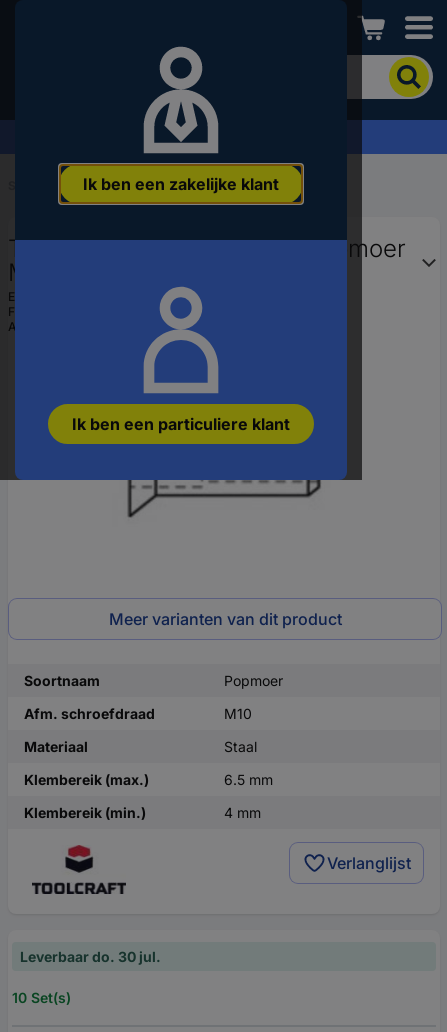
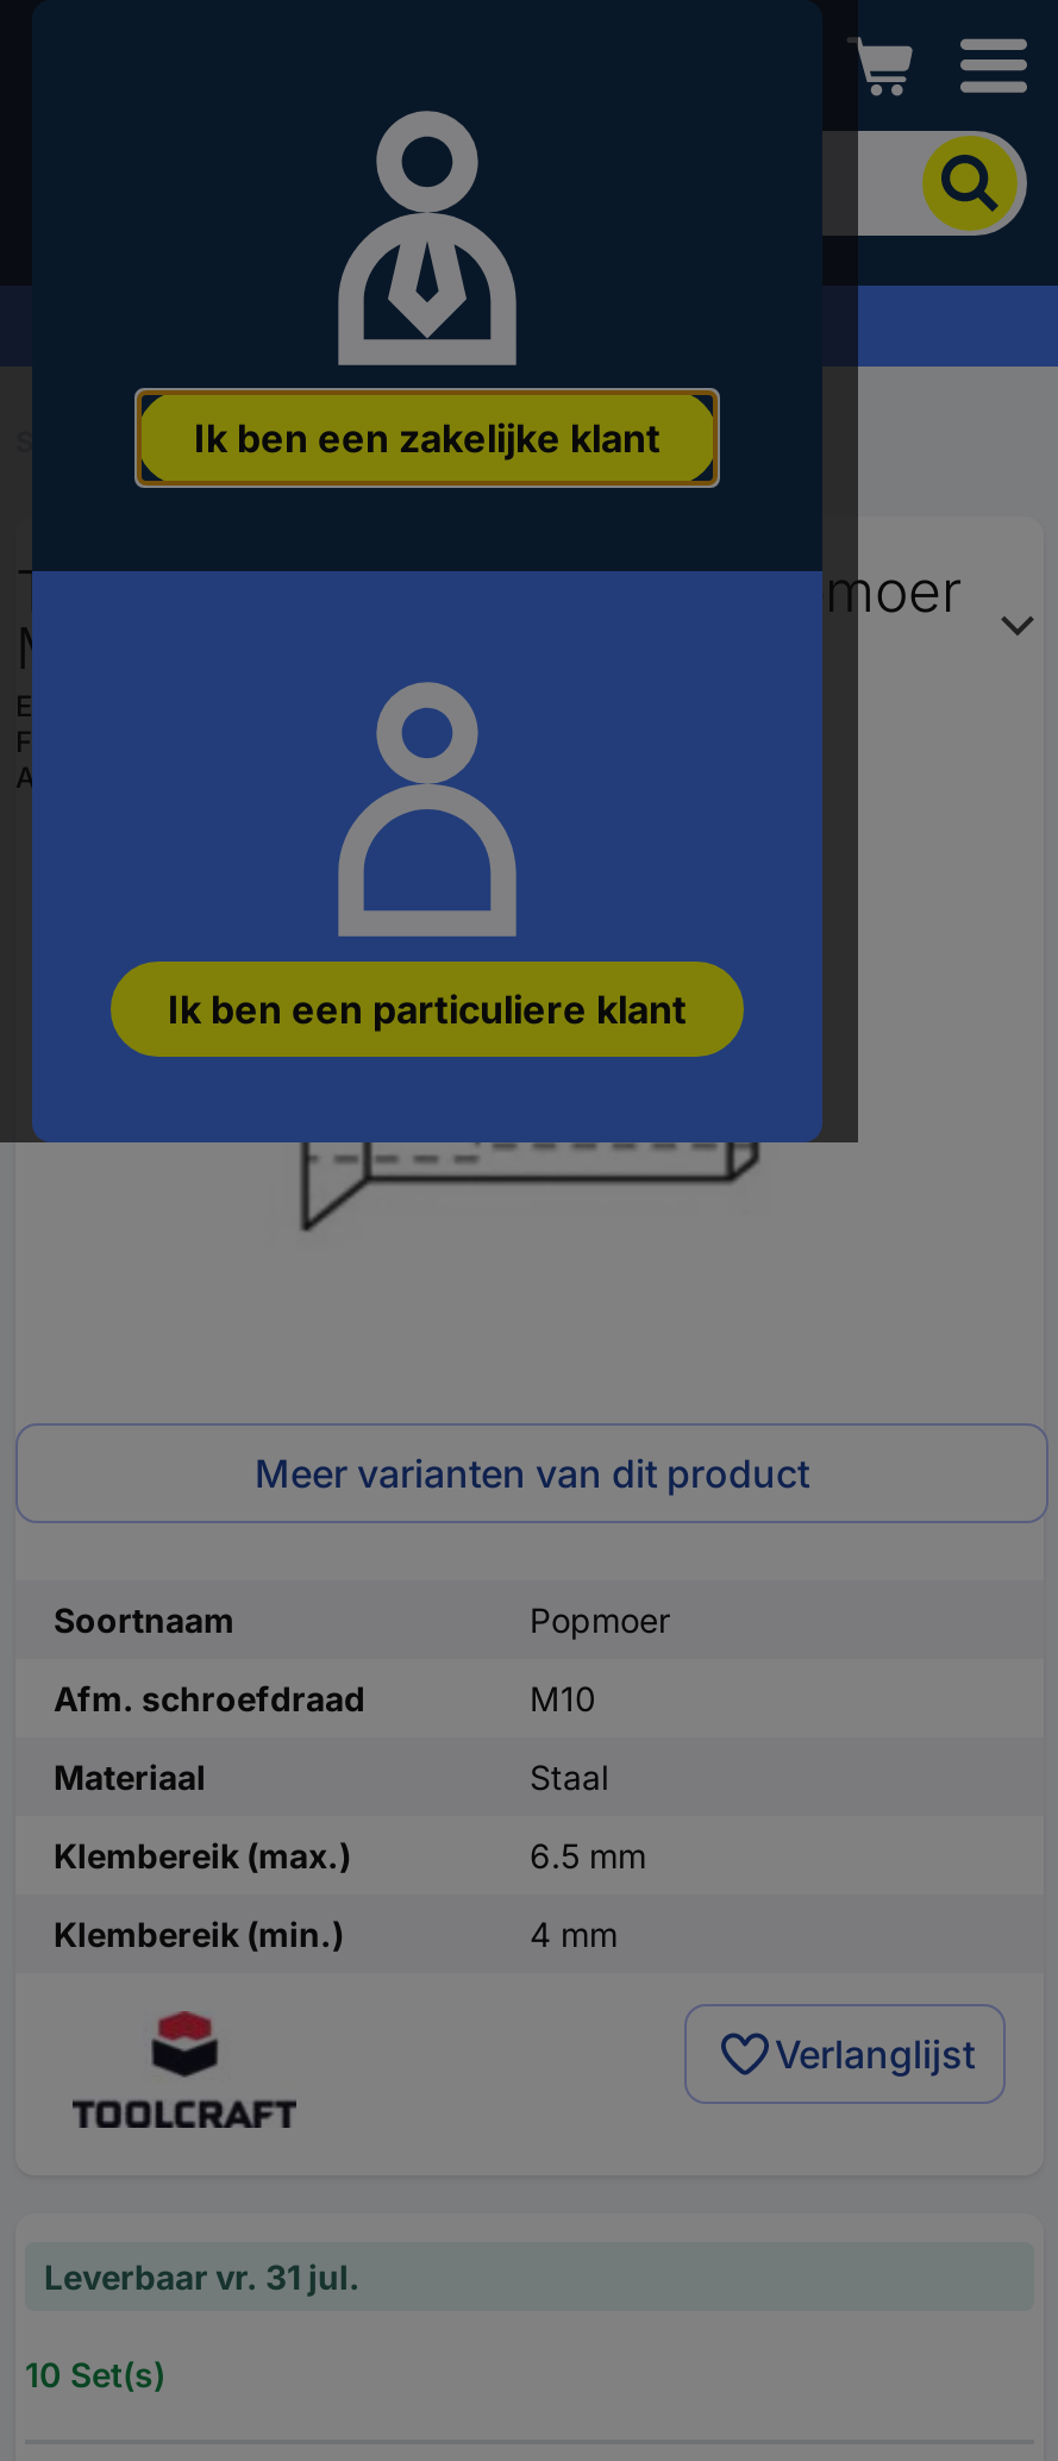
- Leverbaar do. 30 jul.
+ Leverbaar vr. 31 jul.
